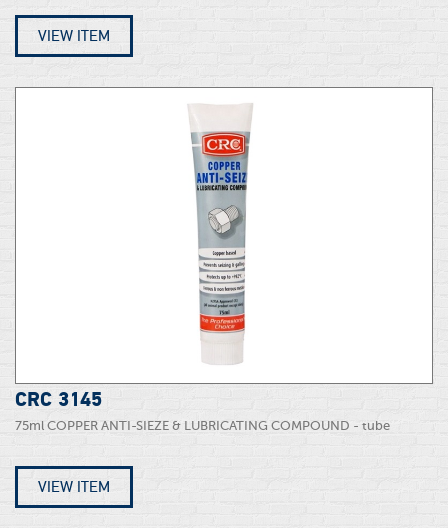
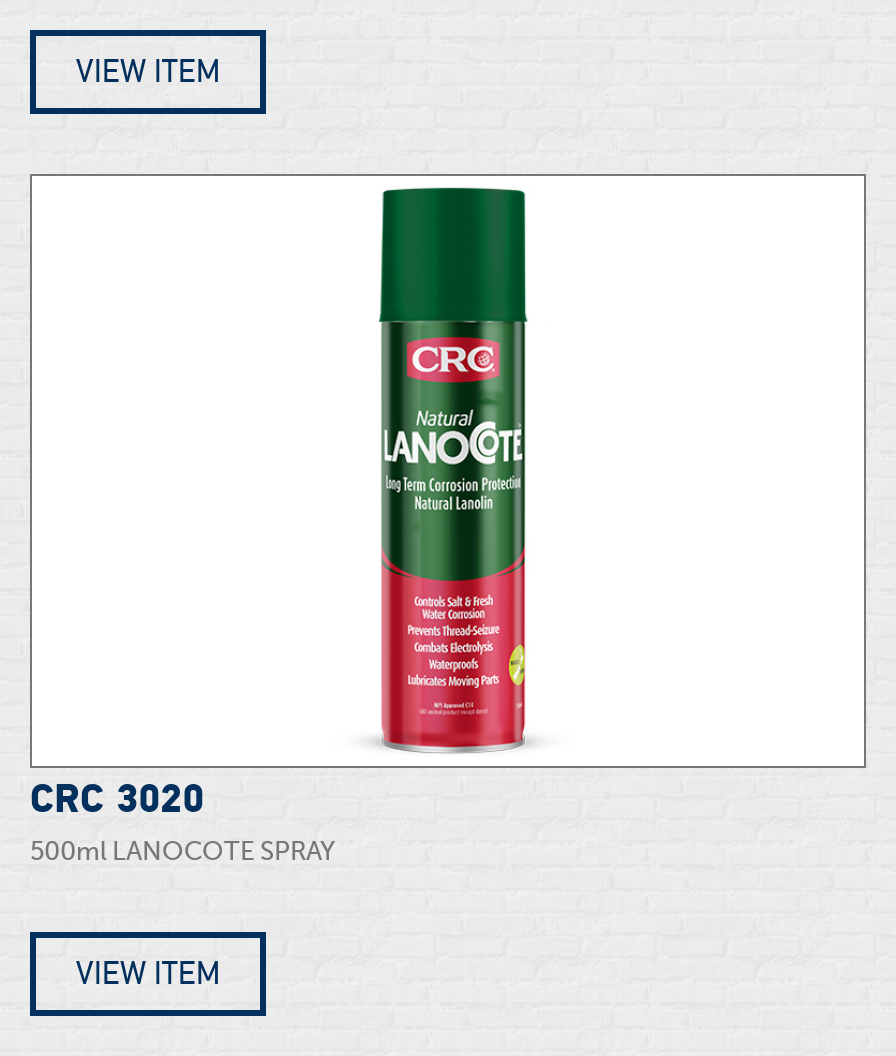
- [image]
- CRC 3145
- 75ml COPPER ANTI-SIEZE & LUBRICATING COMPOUND - tube
+ [image]
+ CRC 3020
+ 500ml LANOCOTE SPRAY
